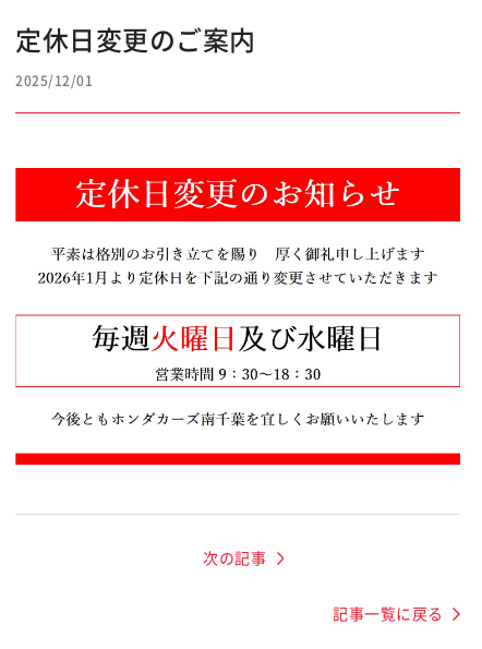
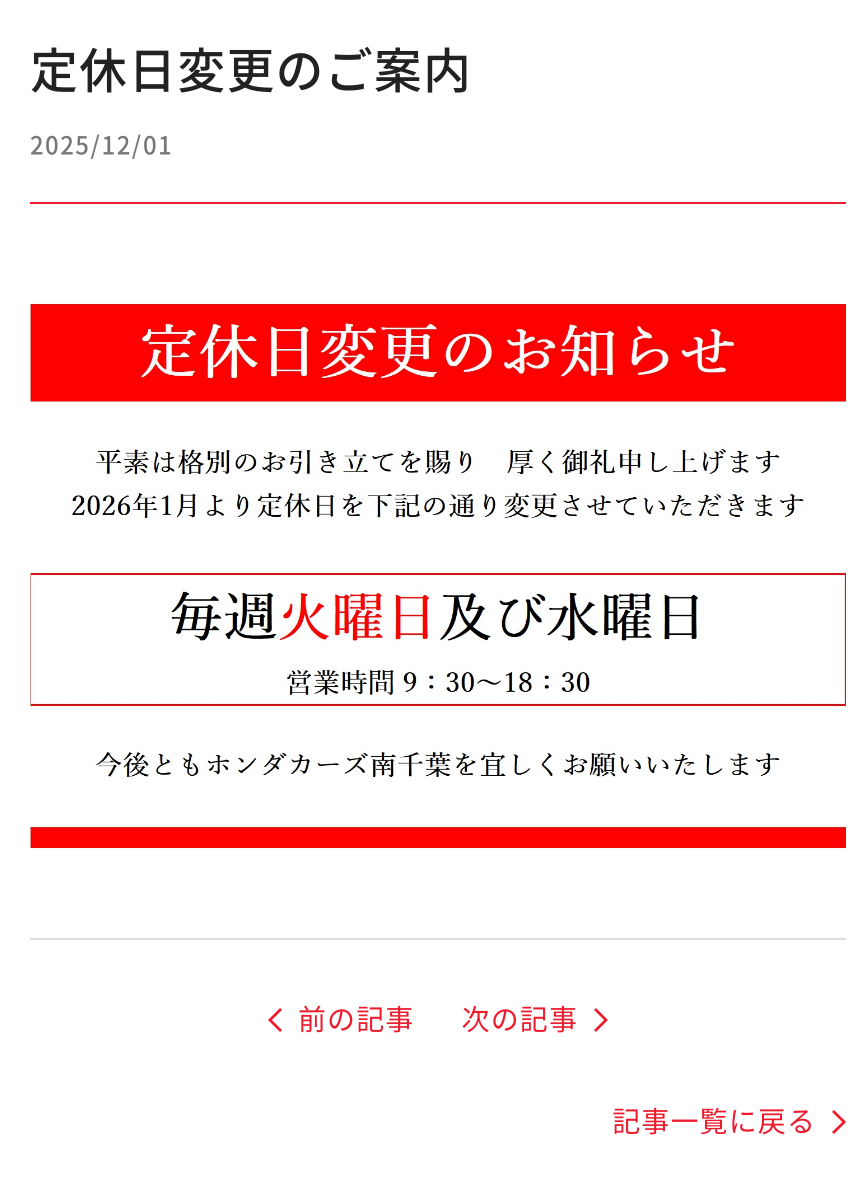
+ 前の記事
